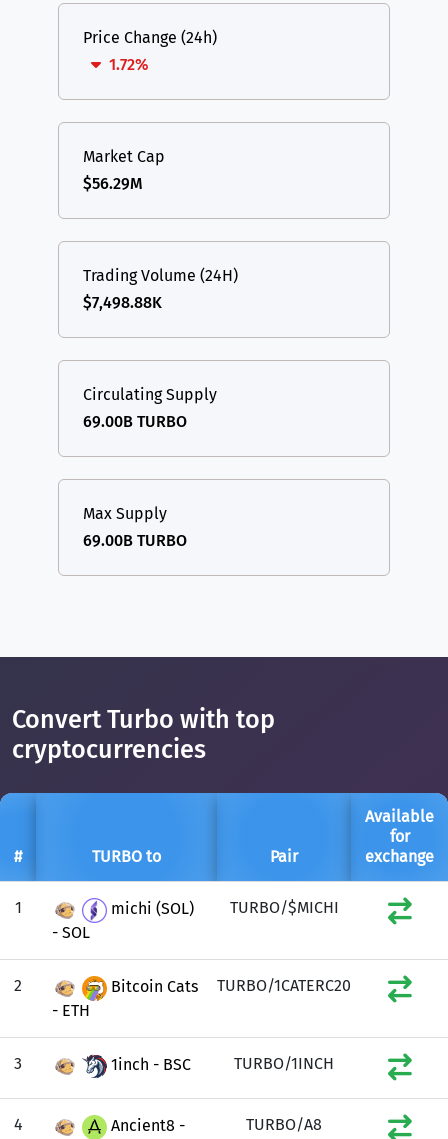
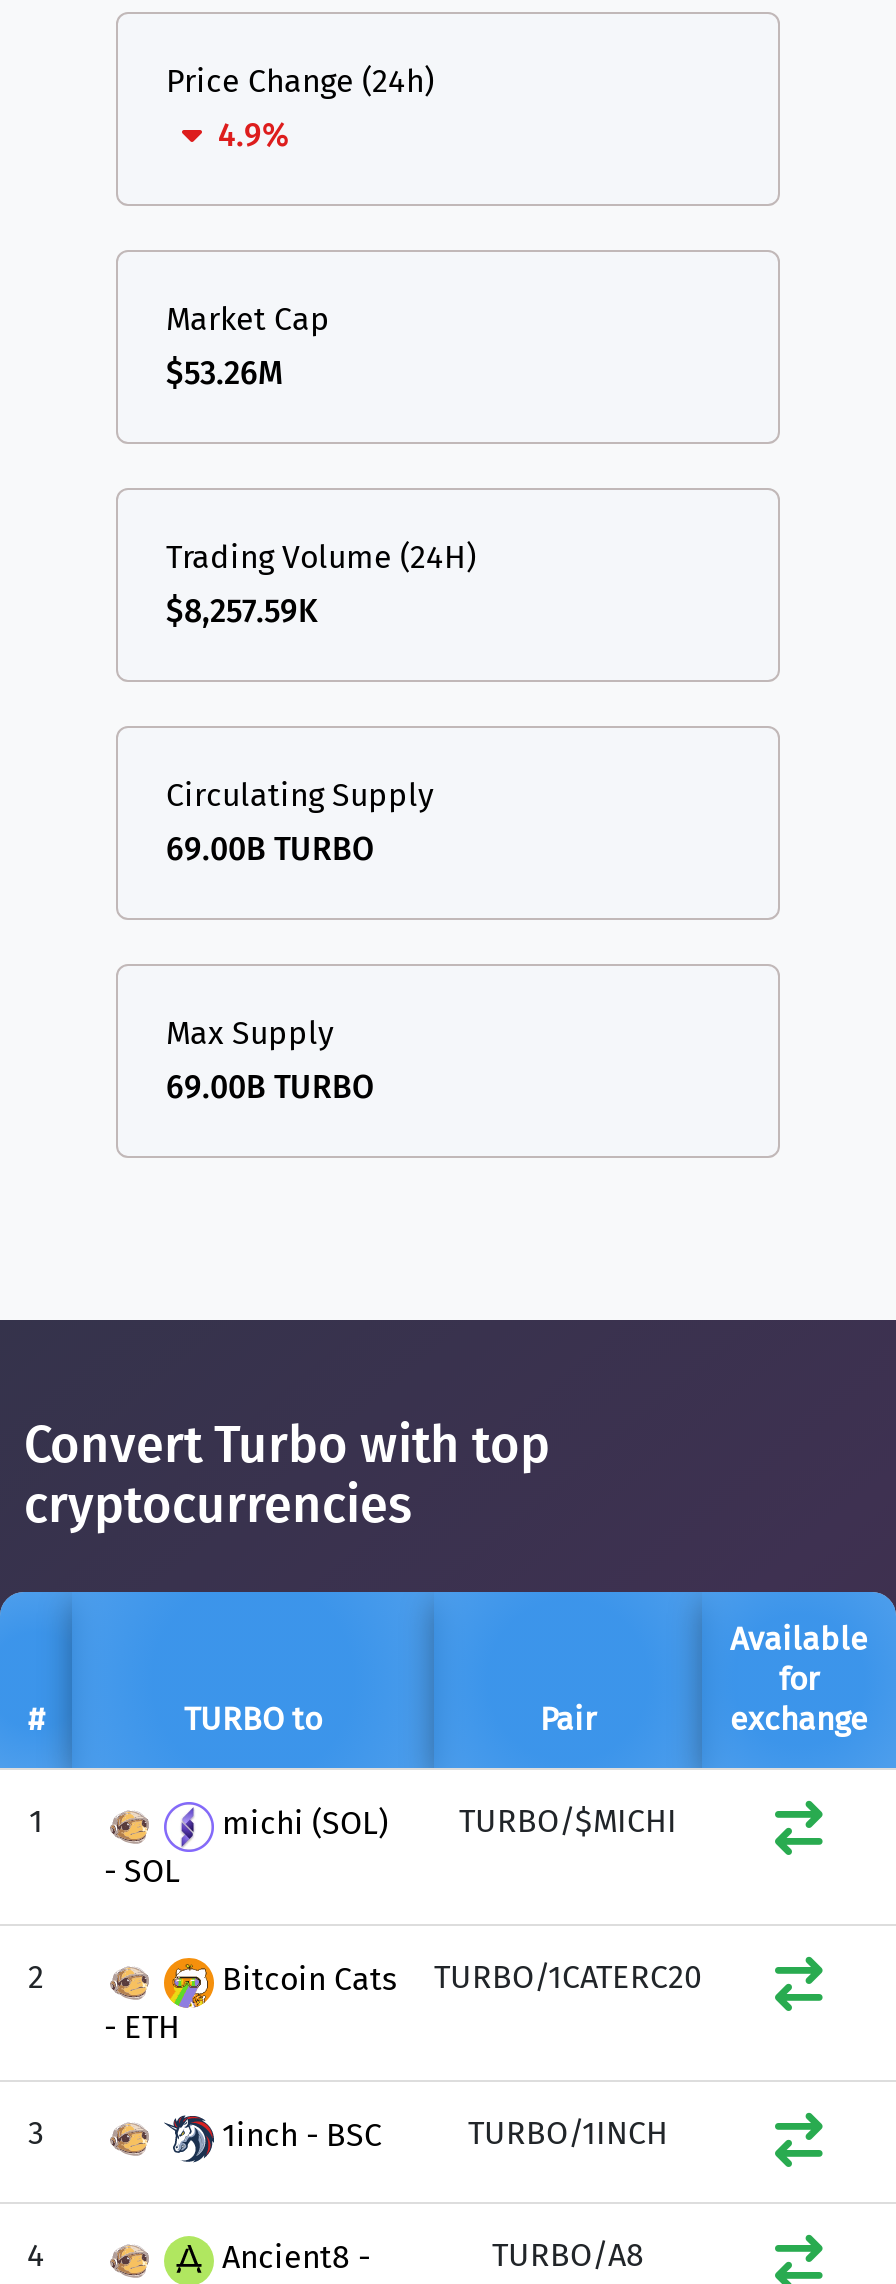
- 1.72%
+ 4.9%

- $56.29M
+ $53.26M

- $7,498.88K
+ $8,257.59K
